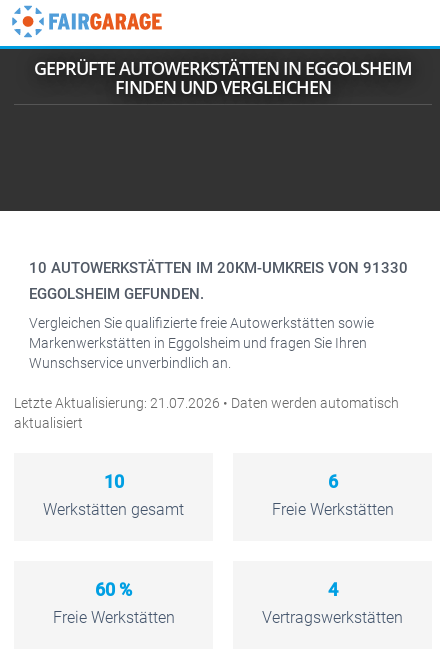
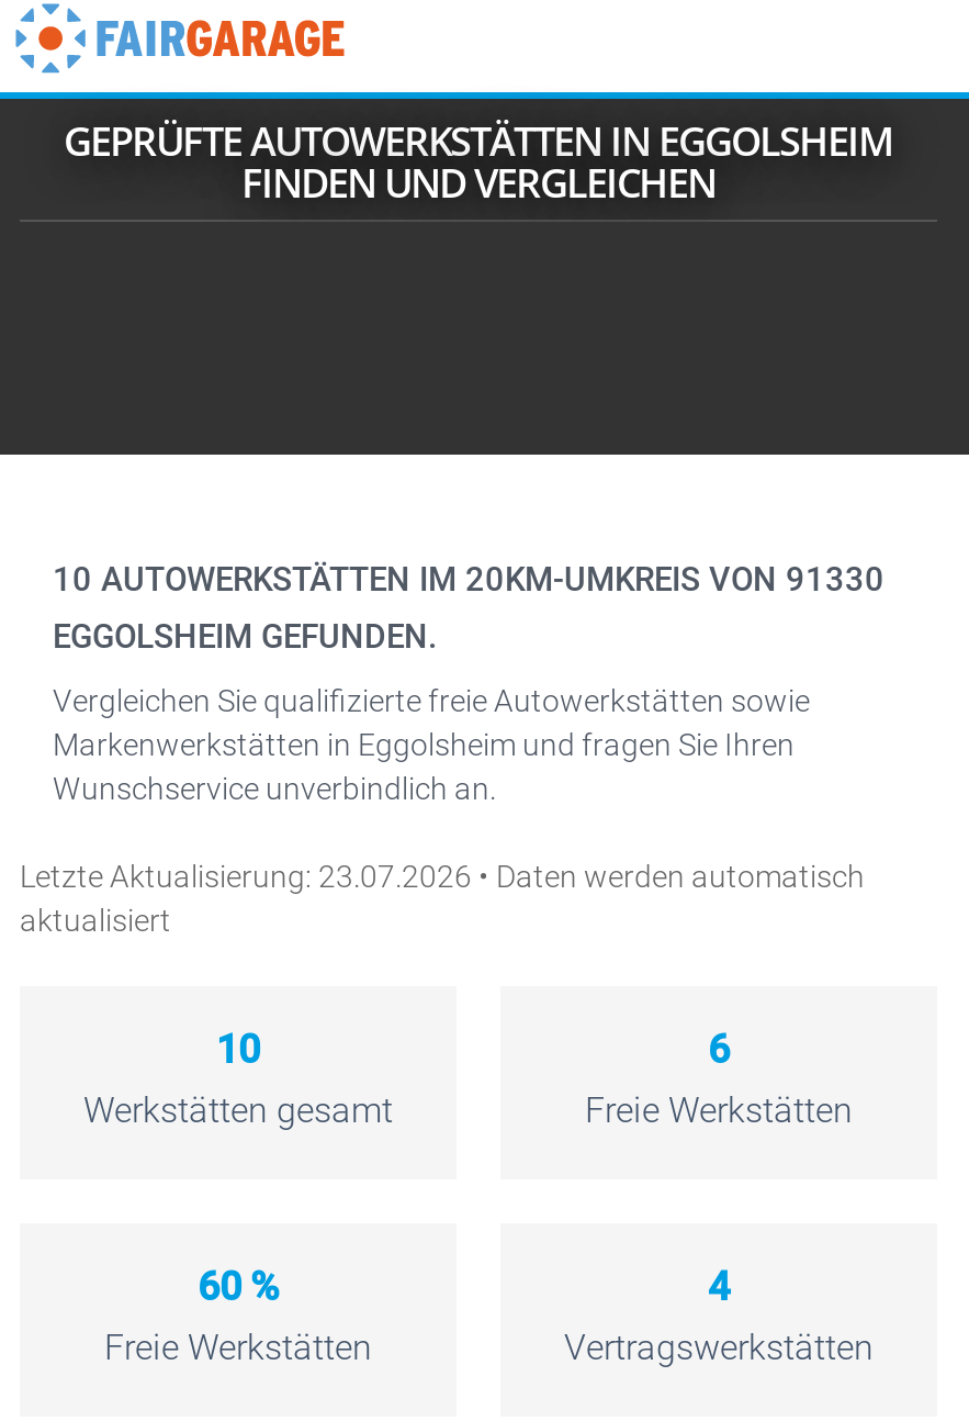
- Letzte Aktualisierung: 21.07.2026 • Daten werden automatisch
+ Letzte Aktualisierung: 23.07.2026 • Daten werden automatisch
